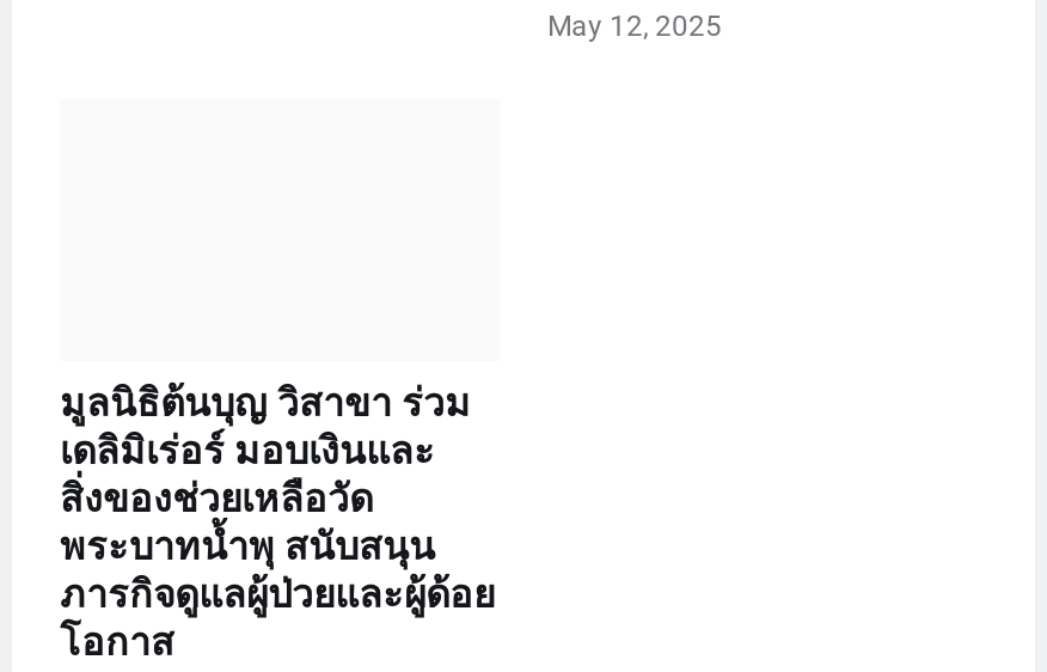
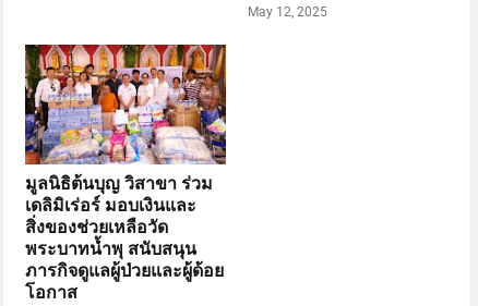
+ [image]
